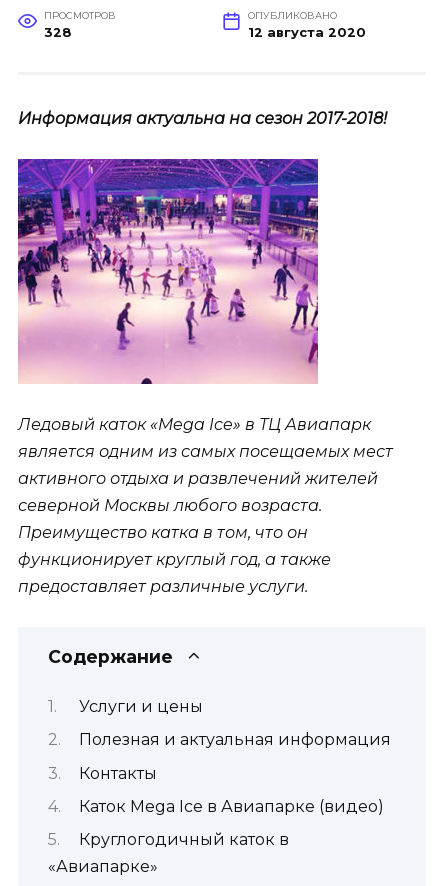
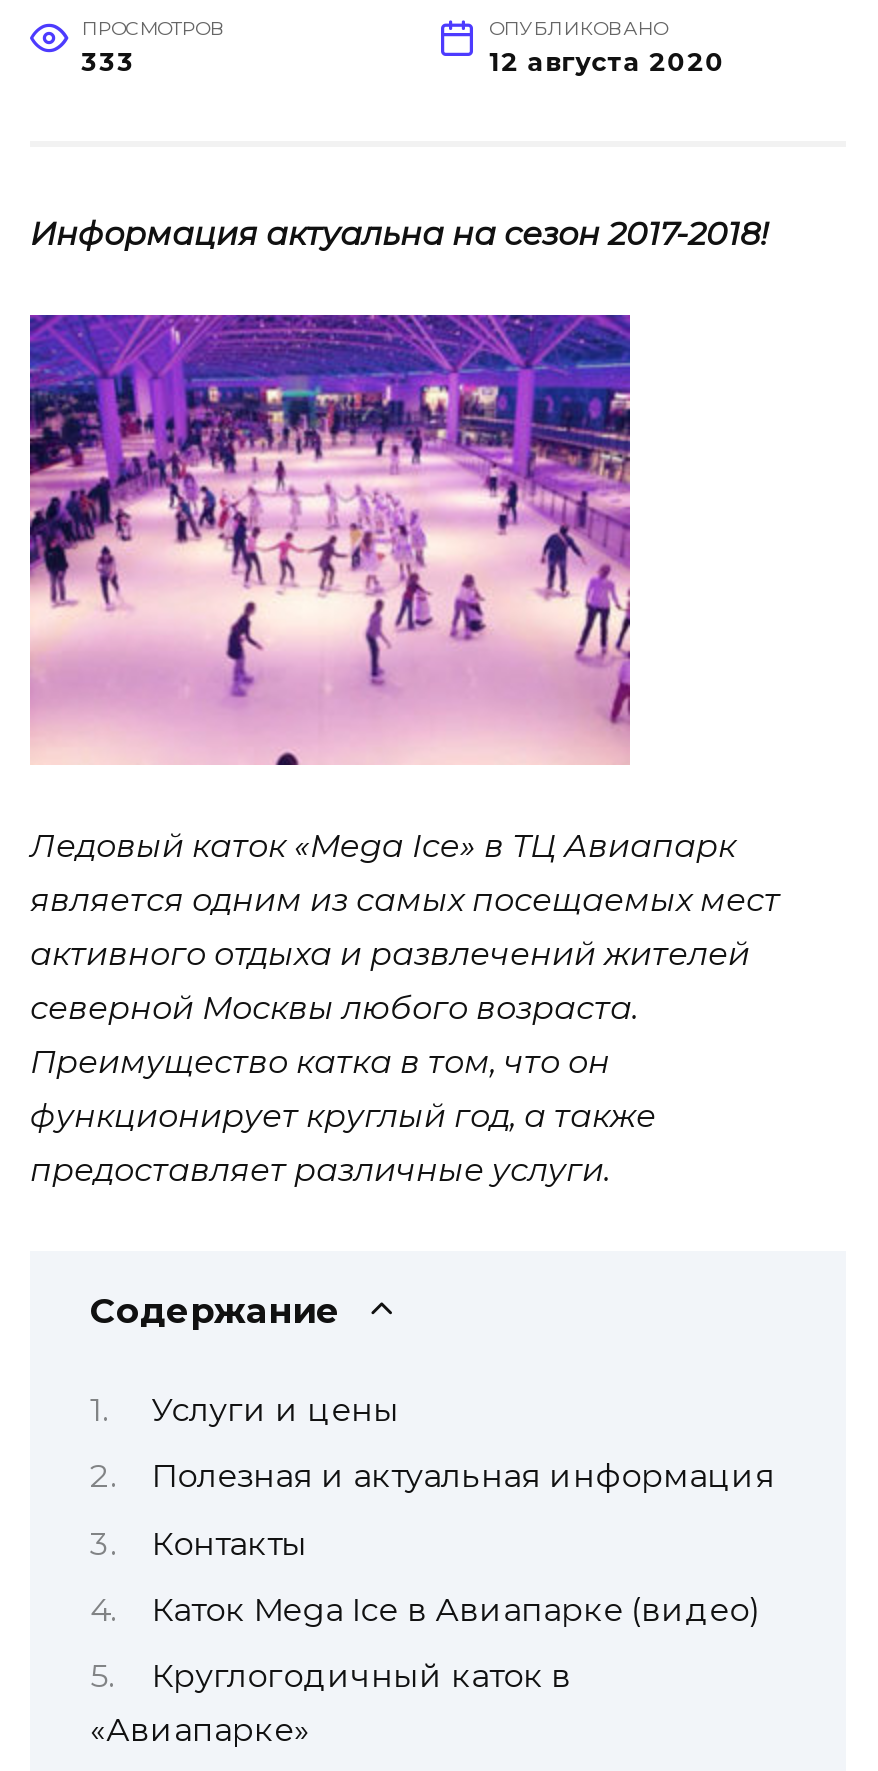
- 328
+ 333
